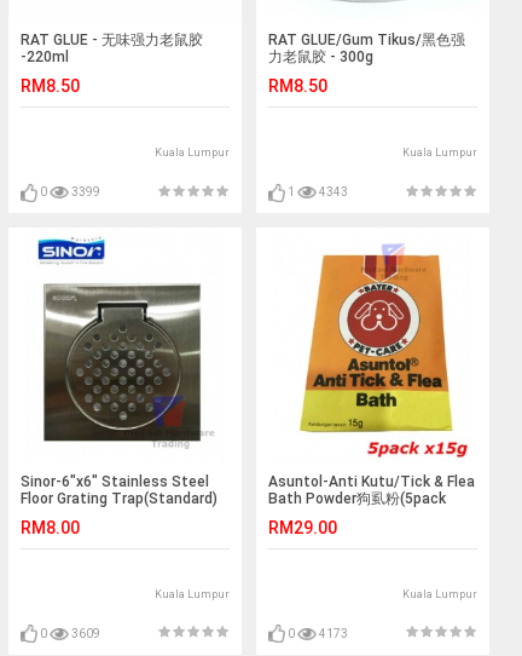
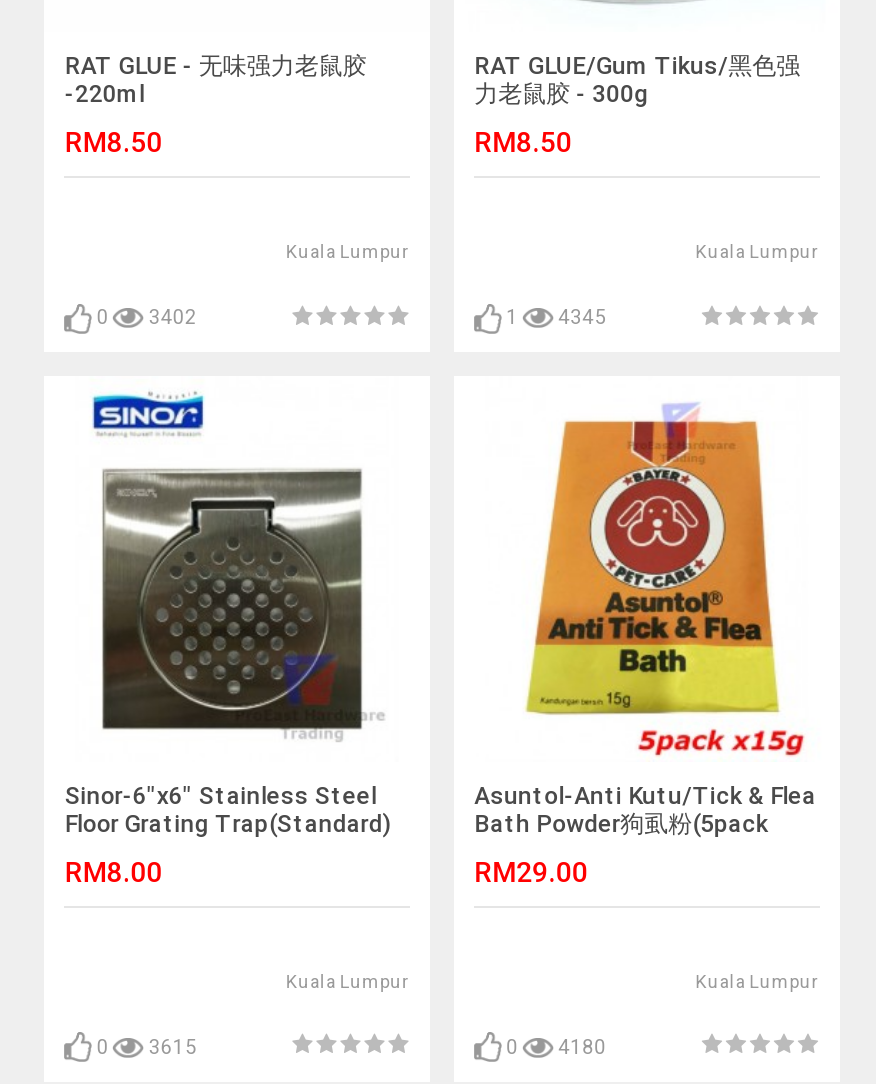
- 0 3399
+ 0 3402

- 1 4343
+ 1 4345

- 0 3609
+ 0 3615

- 0 4173
+ 0 4180
